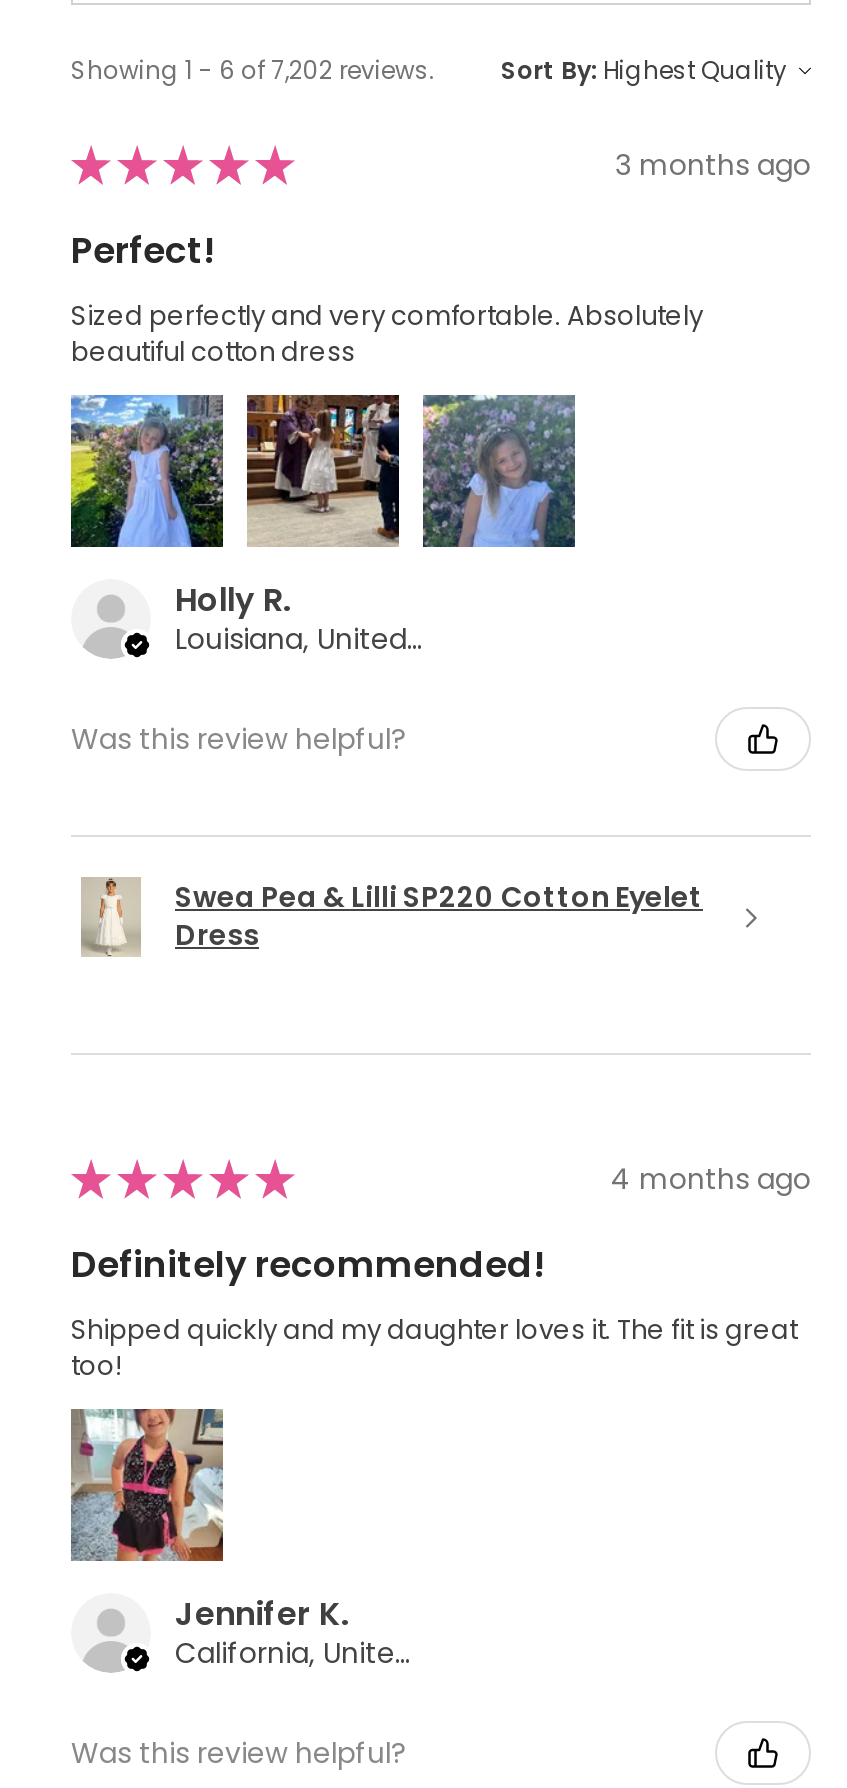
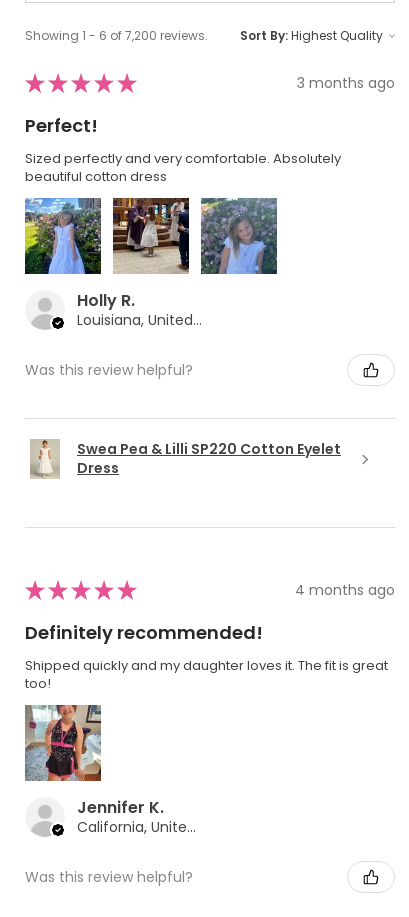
- Showing 1 - 6 of 7,202 reviews.
+ Showing 1 - 6 of 7,200 reviews.
